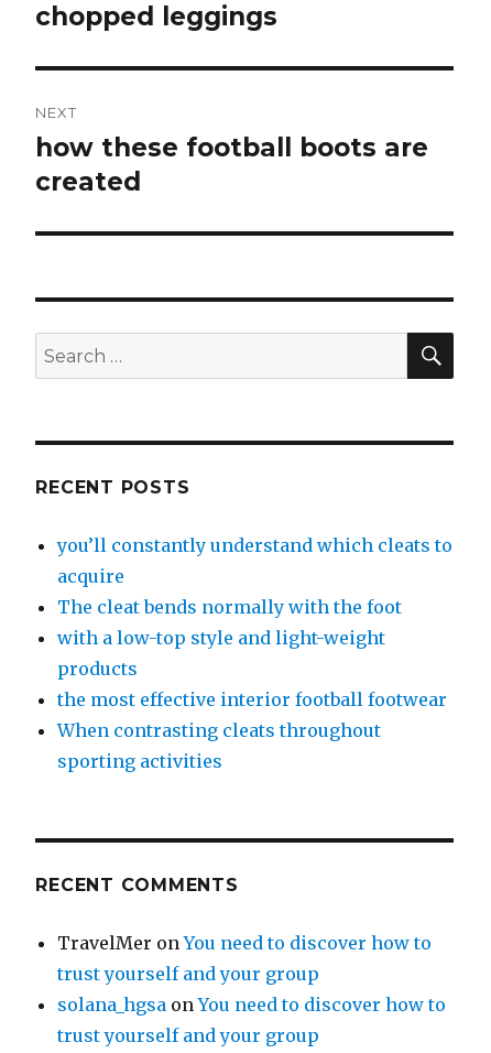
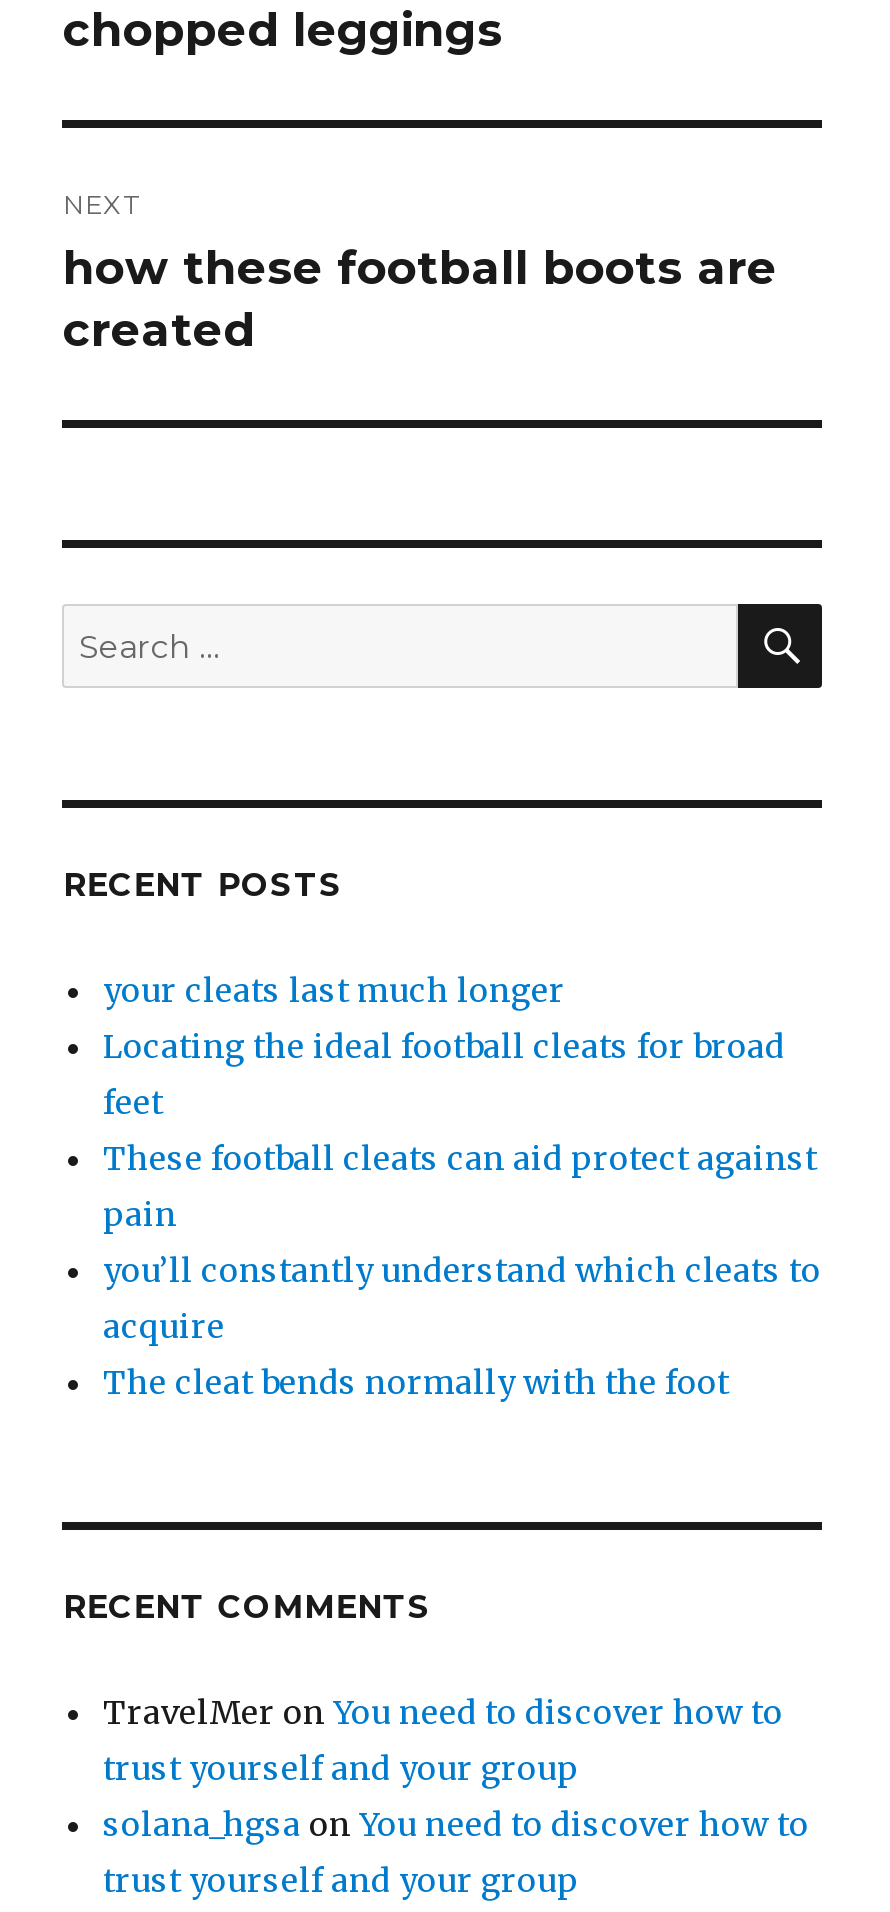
+ your cleats last much longer
+ Locating the ideal football cleats for broad
+ feet
+ These football cleats can aid protect against
+ pain

moved down: you’ll constantly understand which cleats to | acquire | The cleat bends normally with the foot

- with a low-top style and light-weight
- products
- the most effective interior football footwear
- When contrasting cleats throughout
- sporting activities
